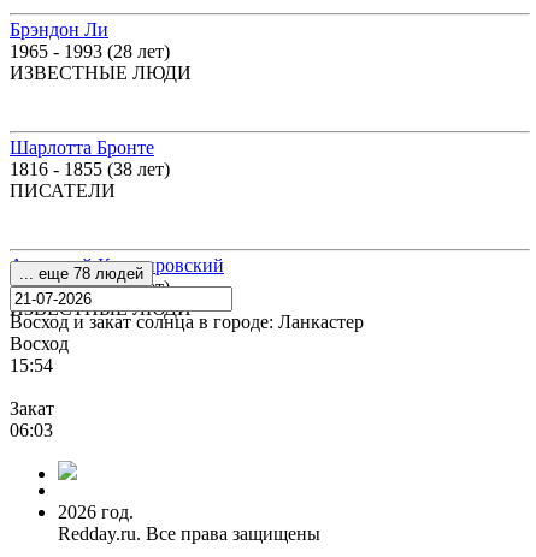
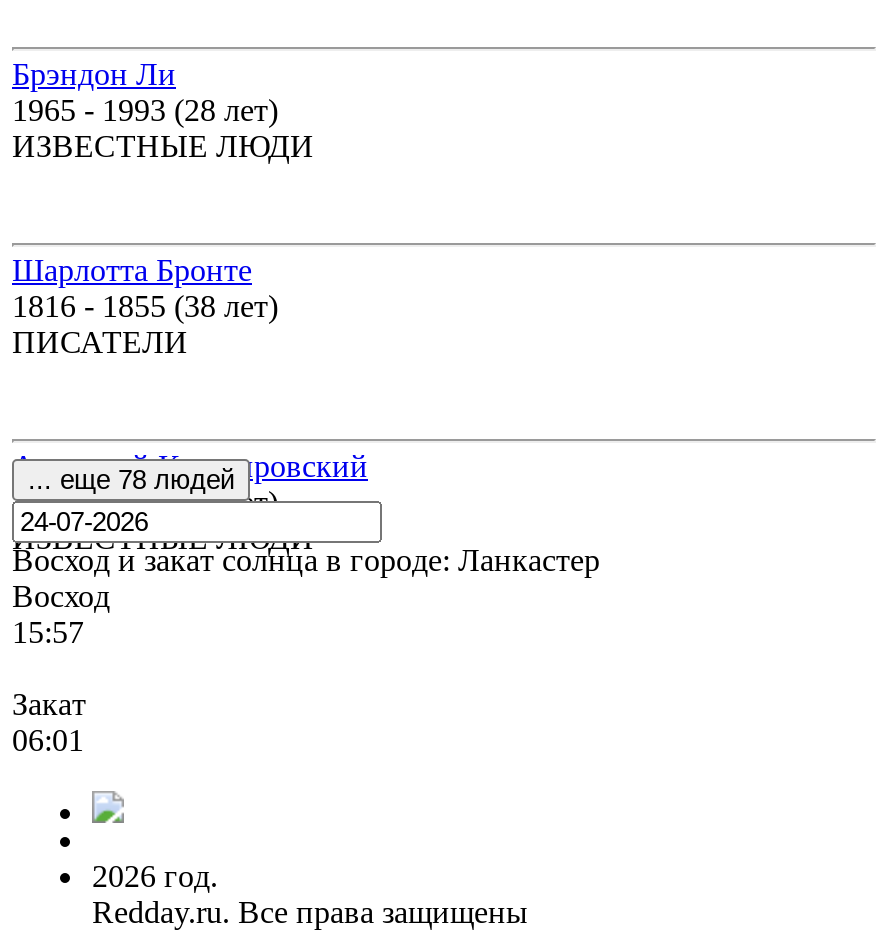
- 15:54
+ 15:57

- 06:03
+ 06:01
